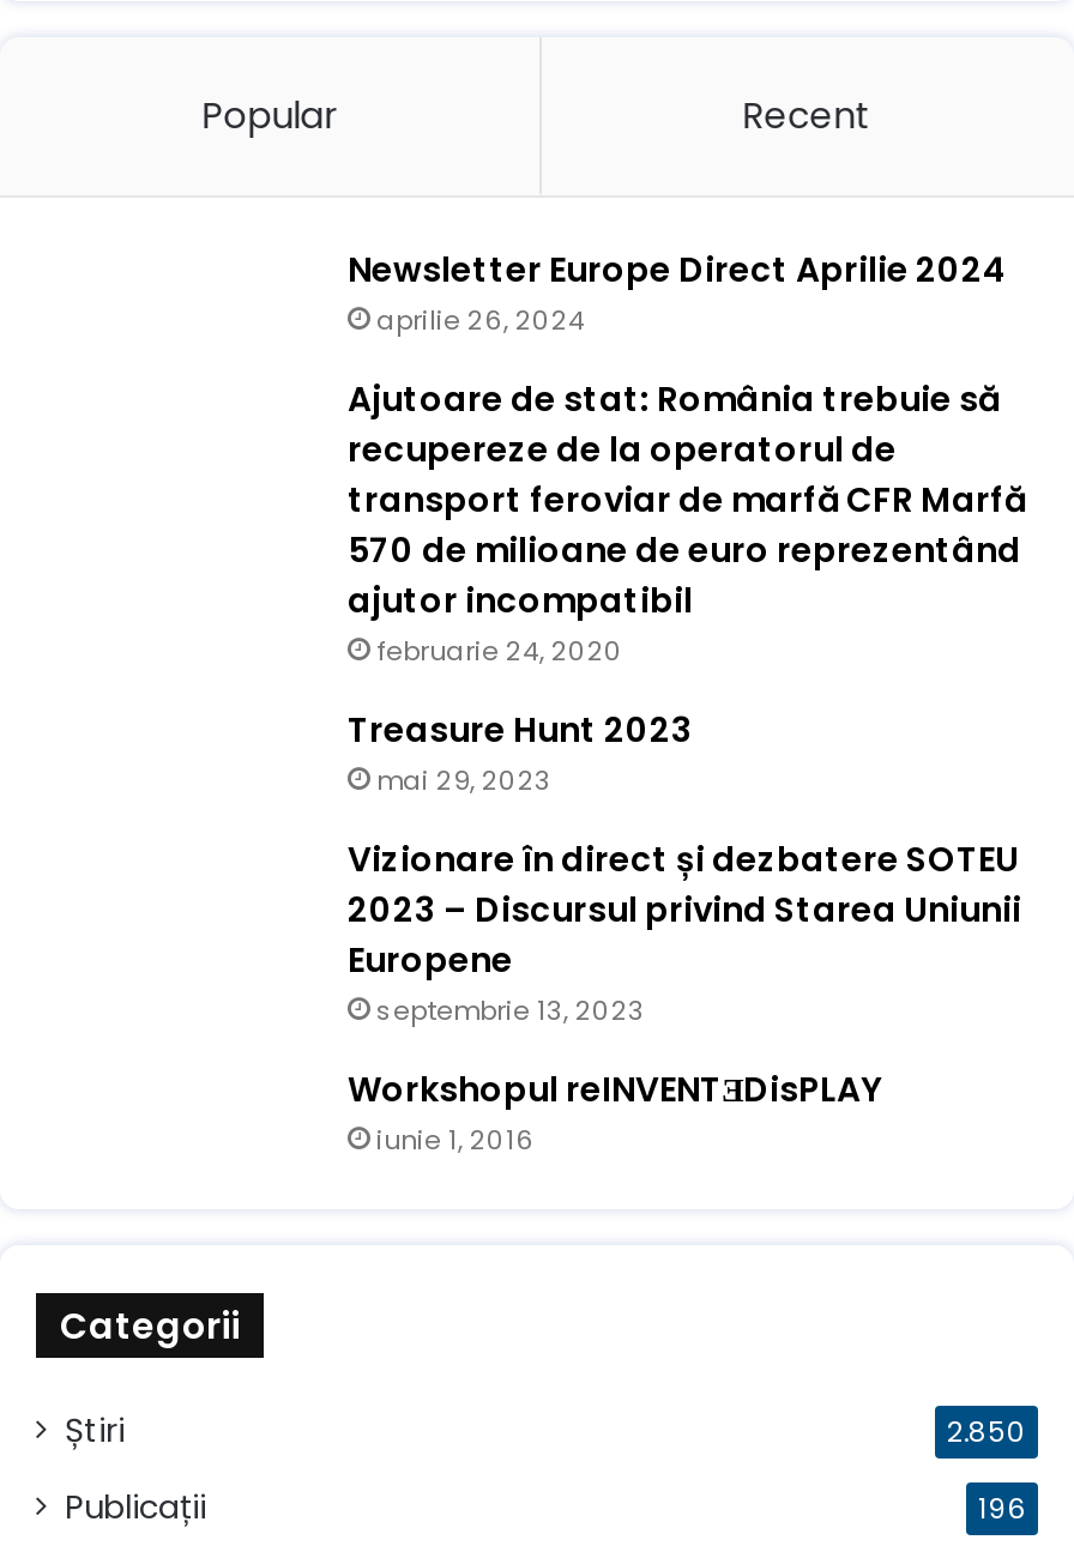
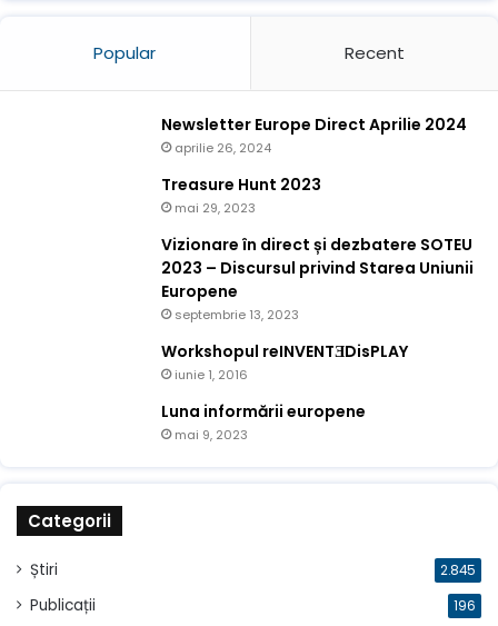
- Ajutoare de stat: România trebuie să
- recupereze de la operatorul de
- transport feroviar de marfă CFR Marfă
- 570 de milioane de euro reprezentând
- ajutor incompatibil
- februarie 24, 2020

moved up: Treasure Hunt 2023 | mai 29, 2023 | Vizionare în direct și dezbatere SOTEU | 2023 – Discursul privind Starea Uniunii | Europene | septembrie 13, 2023 | Workshopul reINVENTƎDisPLAY | iunie 1, 2016

+ Luna informării europene
+ mai 9, 2023

- 2.850
+ 2.845
